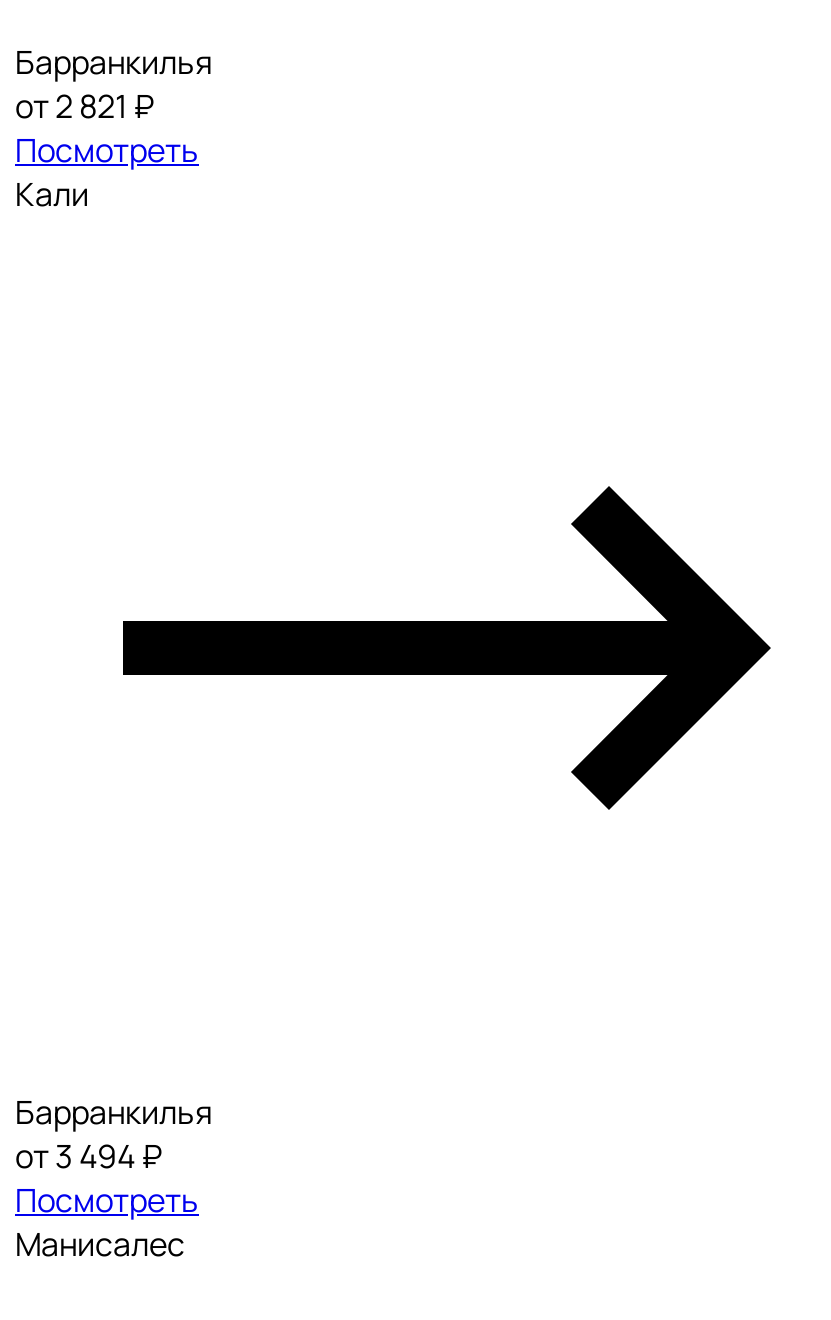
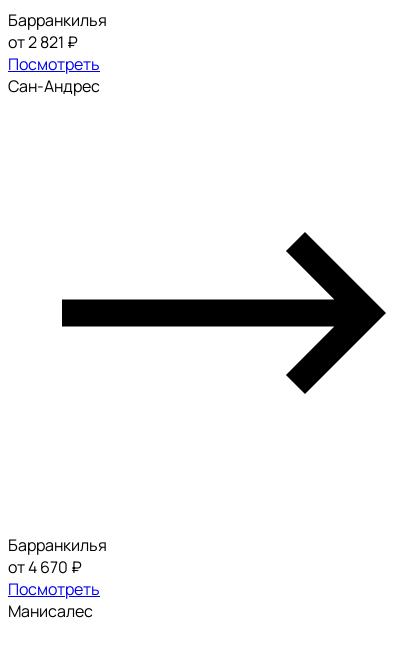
- Кали
+ Сан-Андрес

- от 3 494 ₽
+ от 4 670 ₽
